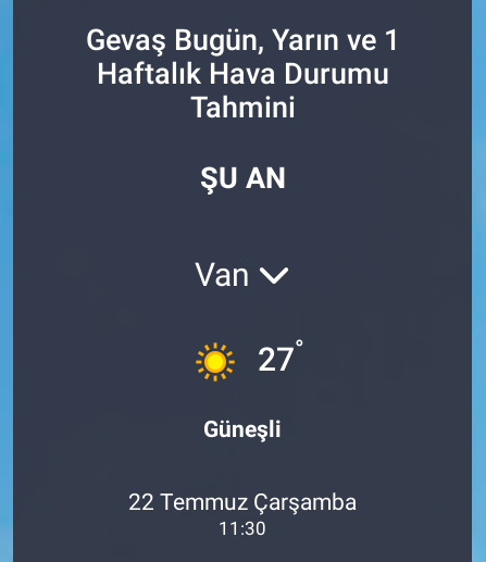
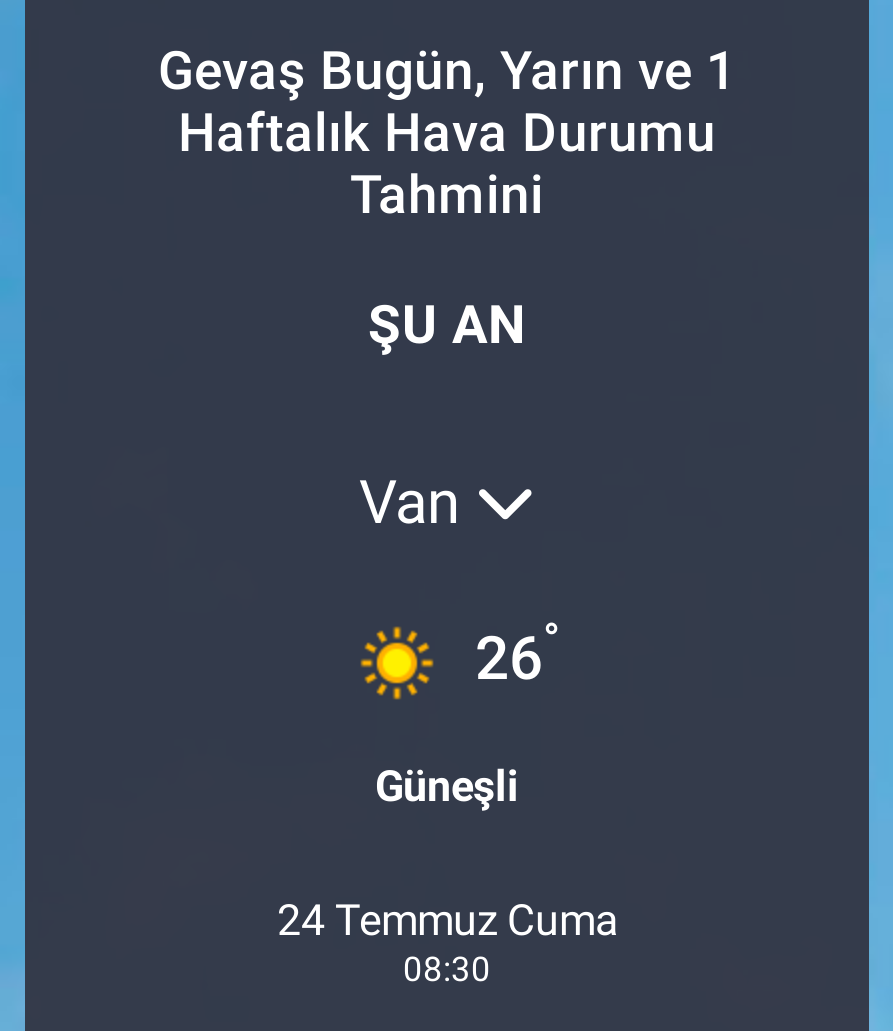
- 27°
+ 26°

- 22 Temmuz Çarşamba
+ 24 Temmuz Cuma

- 11:30
+ 08:30
